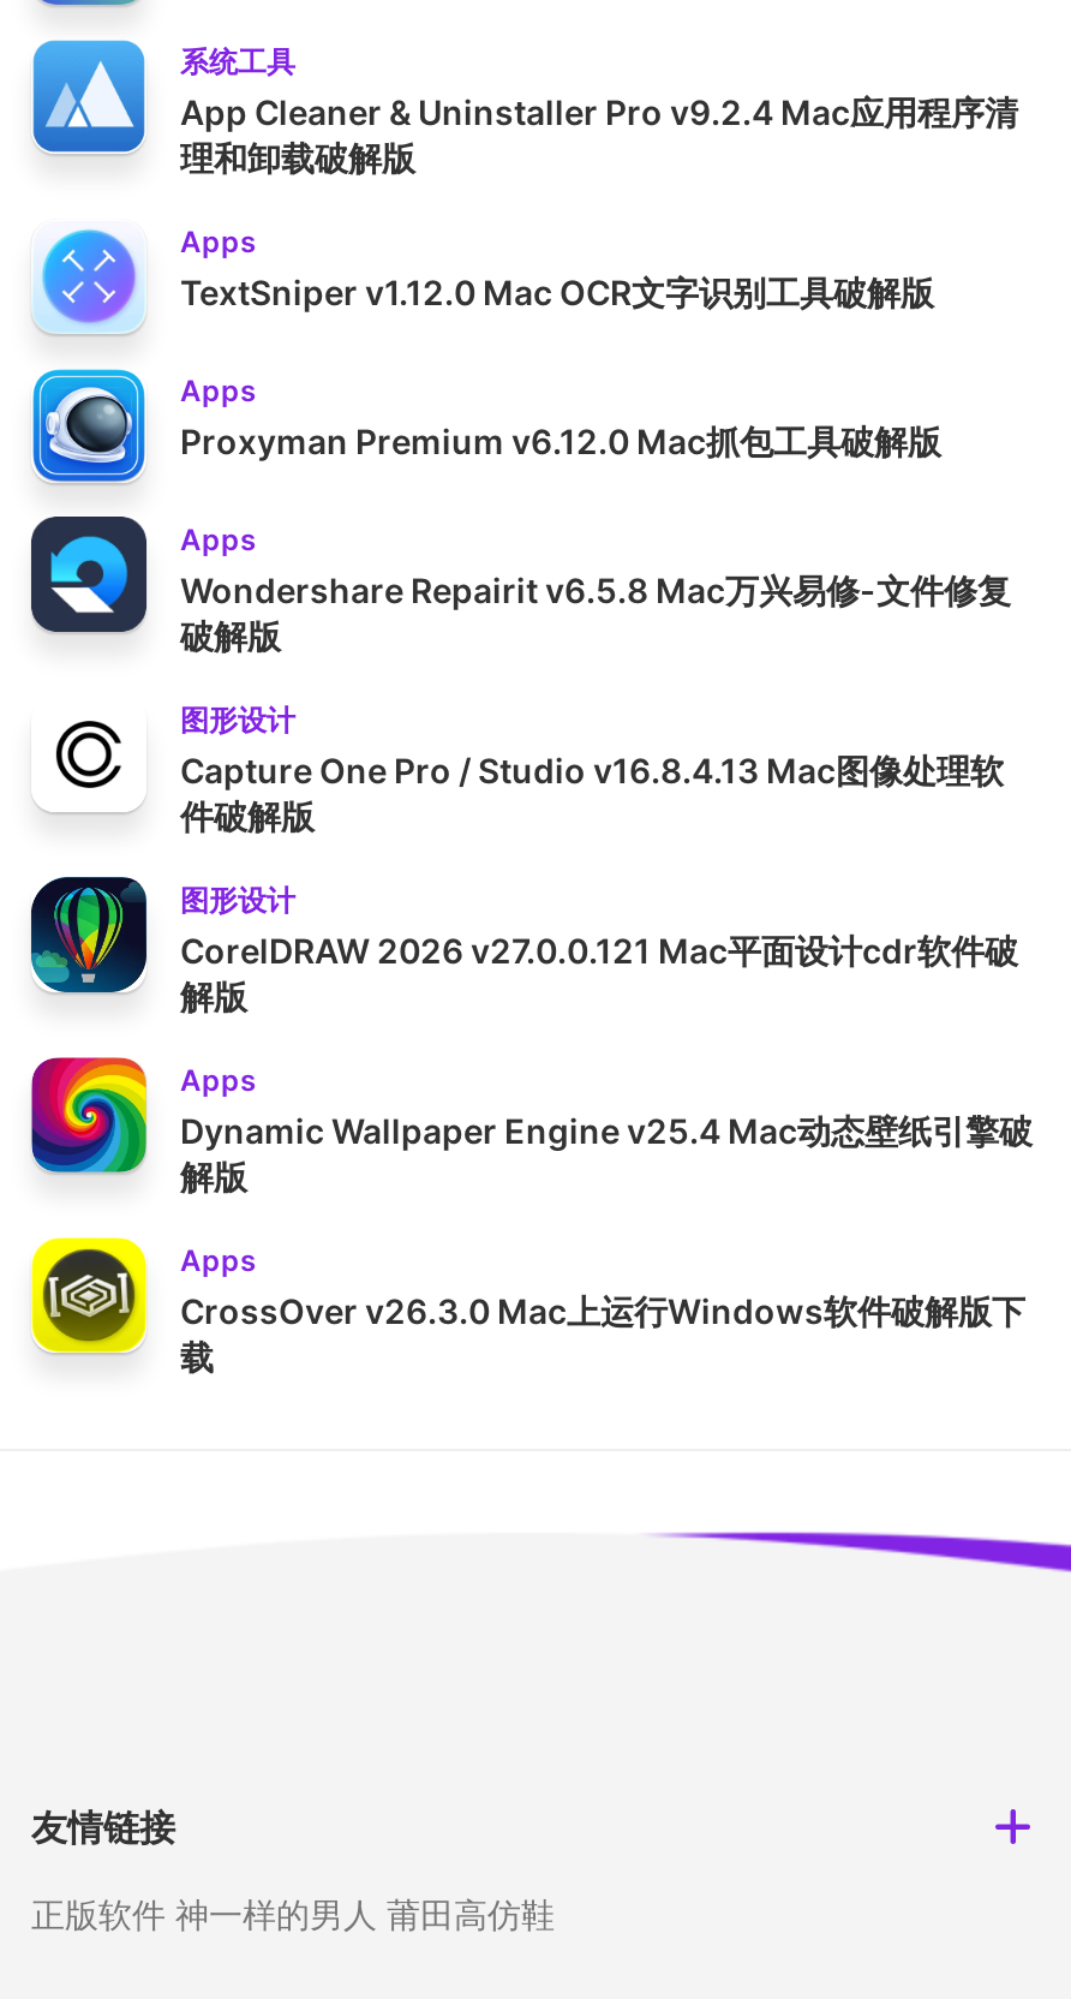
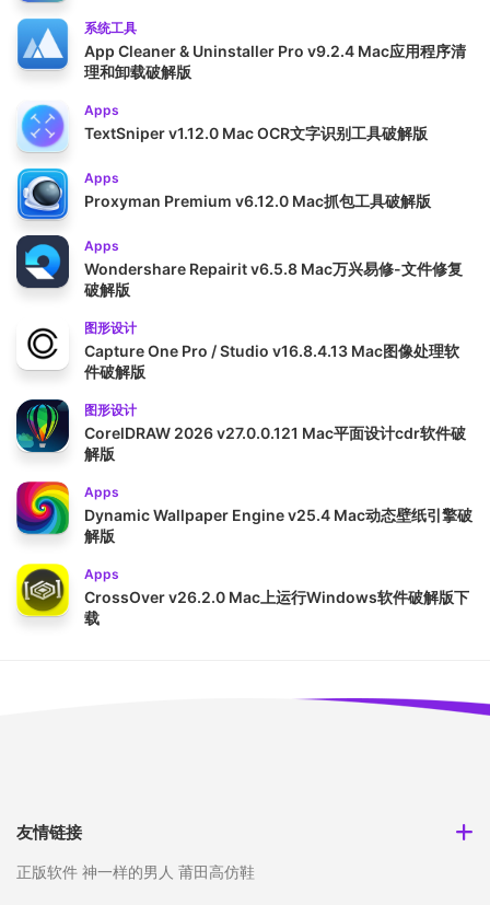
- CrossOver v26.3.0 Mac上运行Windows软件破解版下
+ CrossOver v26.2.0 Mac上运行Windows软件破解版下
